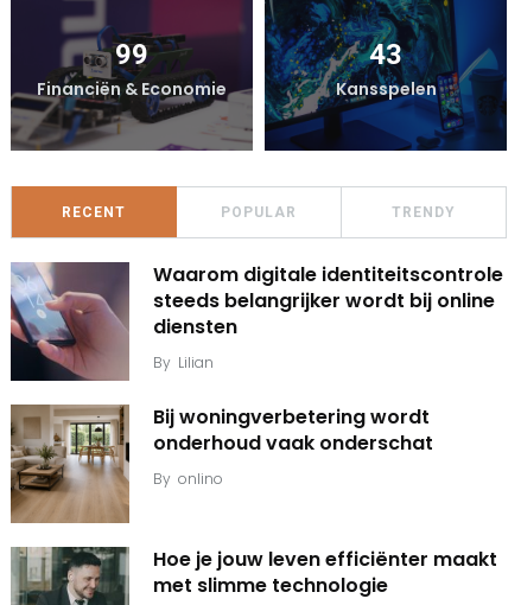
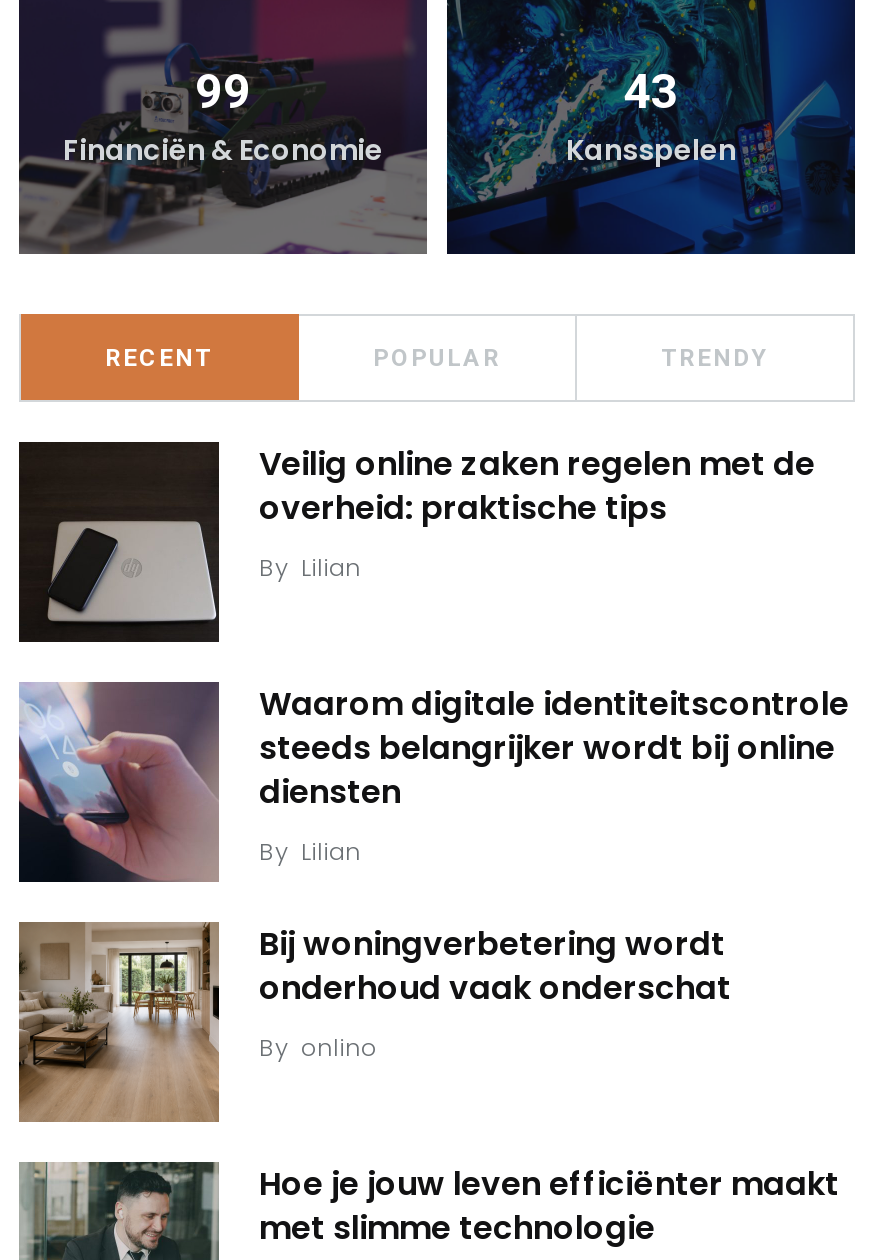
+ [image]
+ Veilig online zaken regelen met de
+ overheid: praktische tips
+ By Lilian
